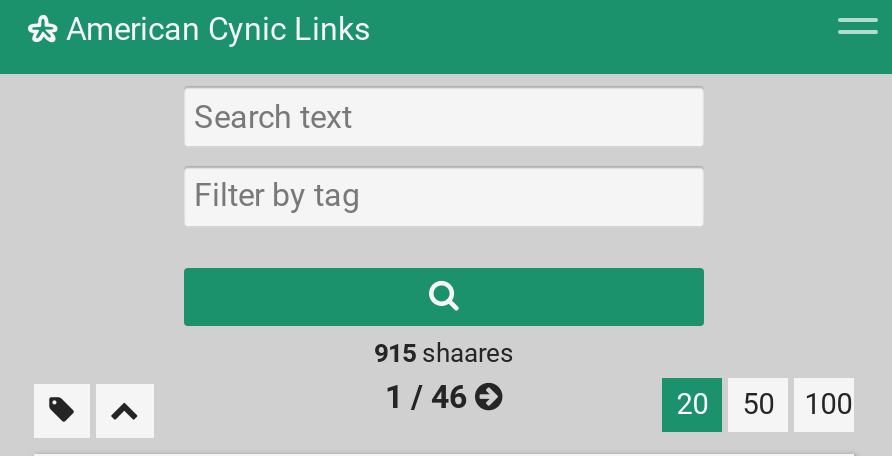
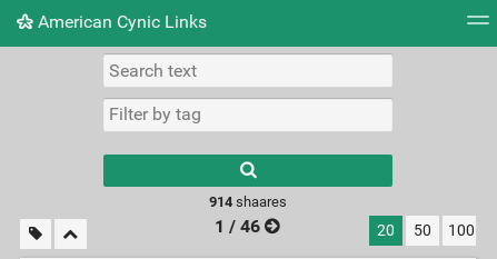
- 915 shaares
+ 914 shaares
